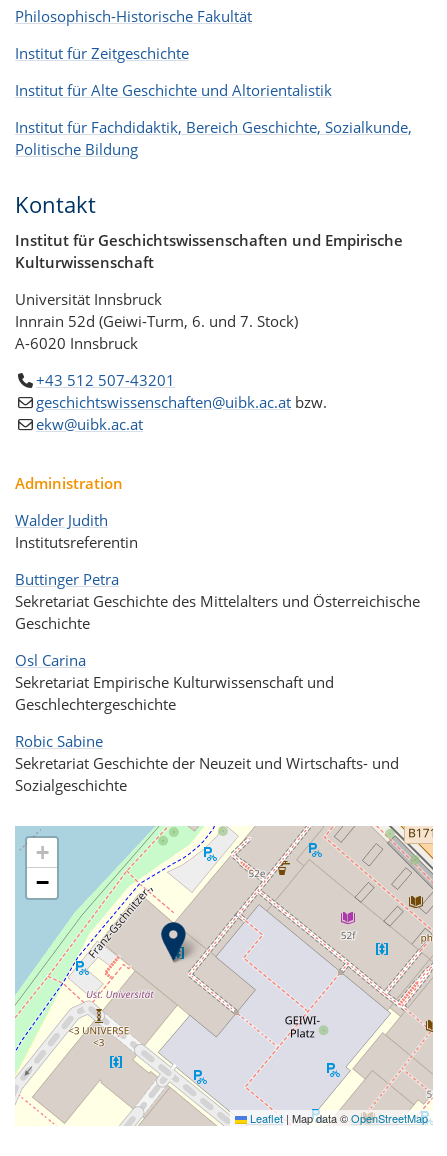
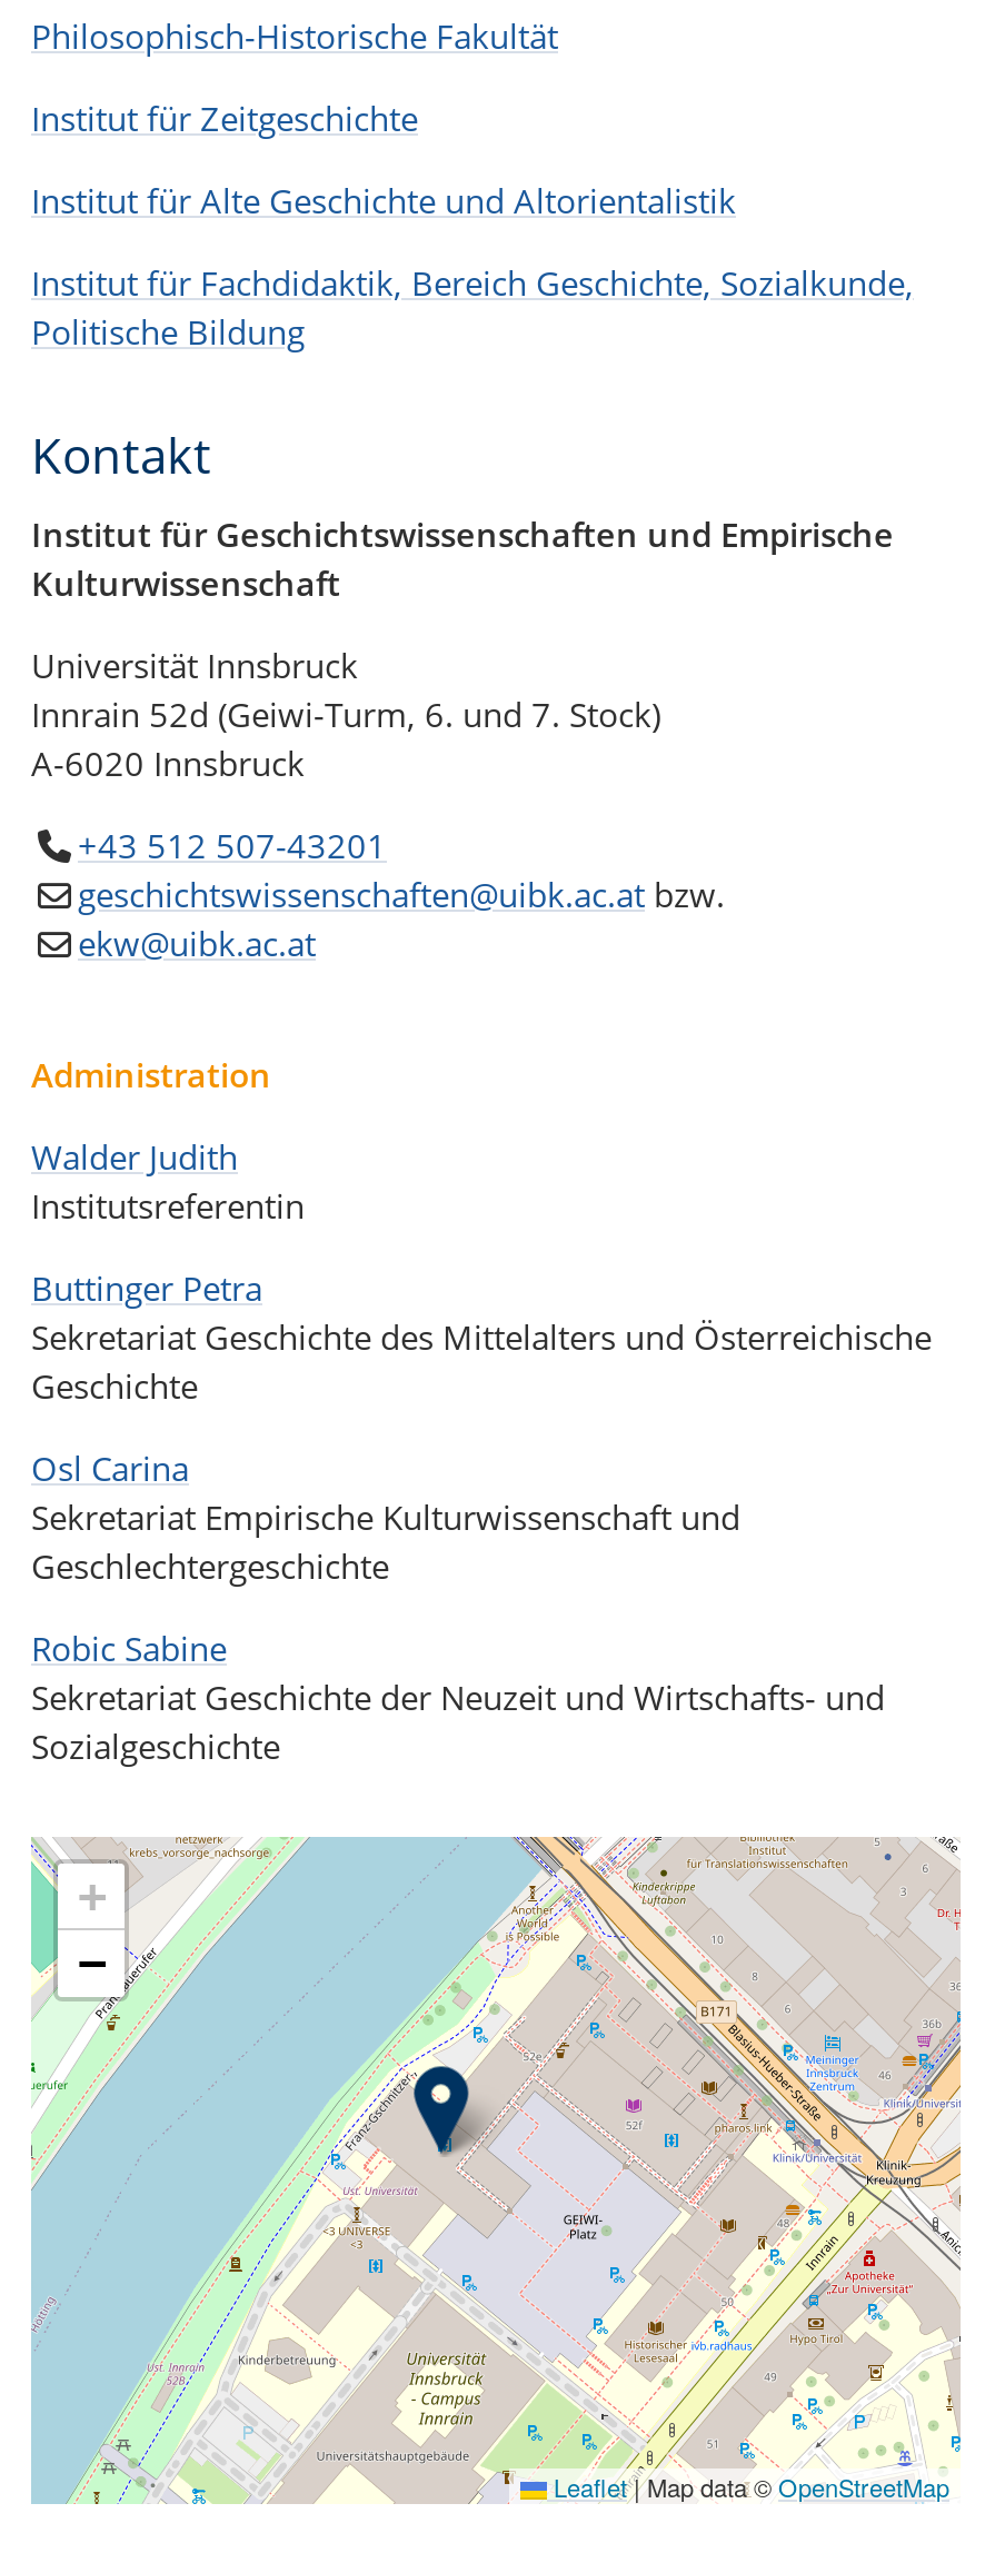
- [image]
+ [image]
